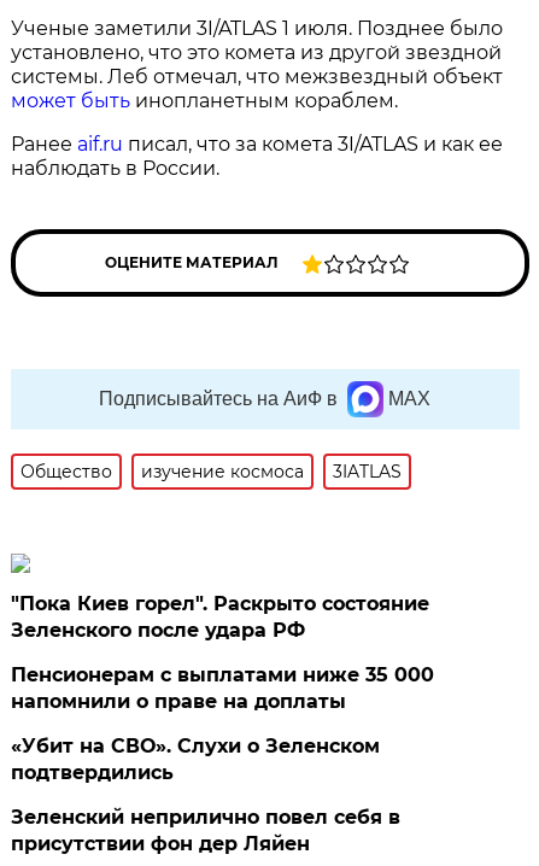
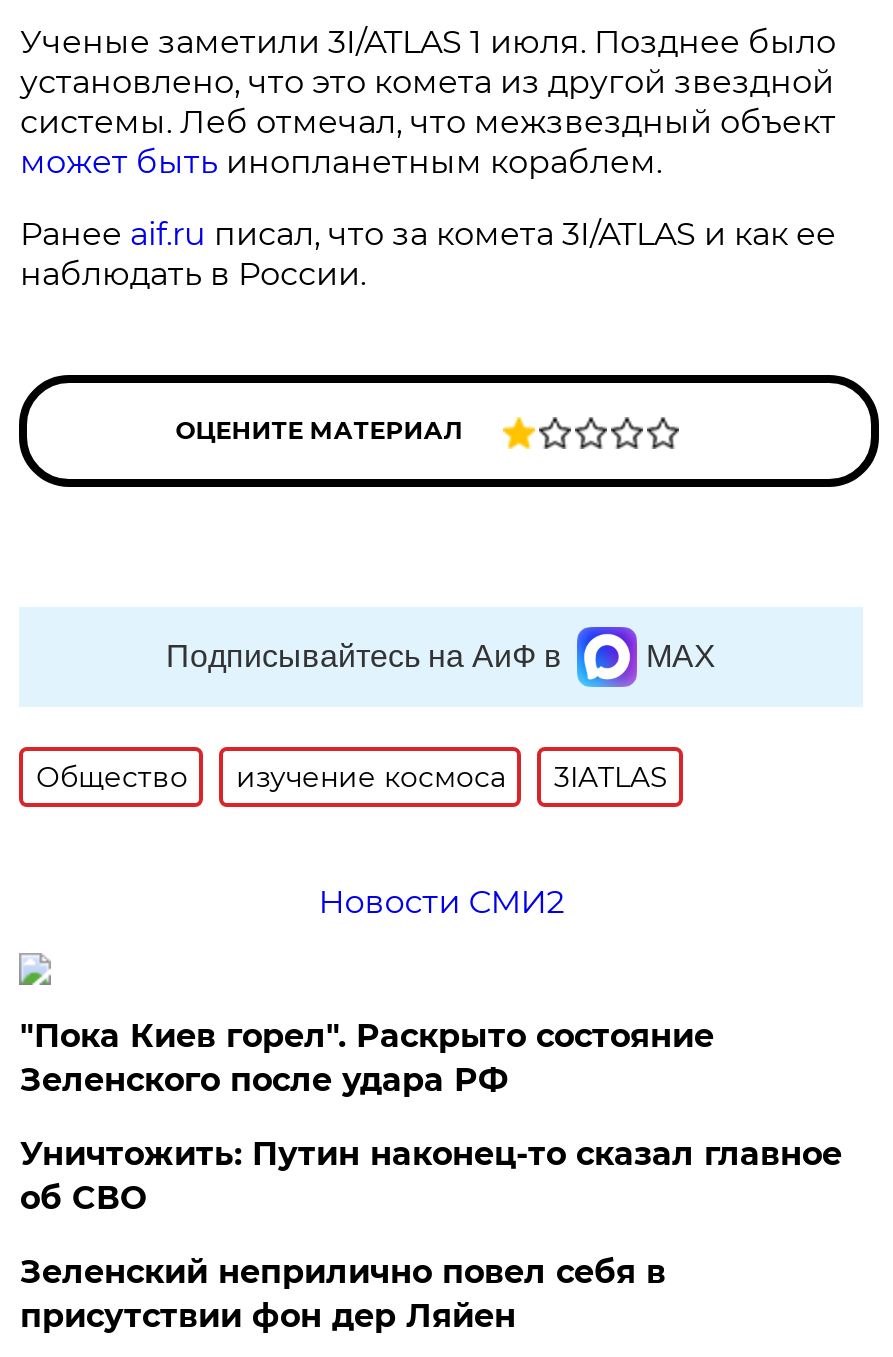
+ Новости СМИ2

moved down: "Пока Киев горел". Раскрыто состояние | Зеленского после удара РФ

- Пенсионерам с выплатами ниже 35 000
- напомнили о праве на доплаты
- «Убит на СВО». Слухи о Зеленском
- подтвердились
+ Уничтожить: Путин наконец-то сказал главное
+ об СВО
